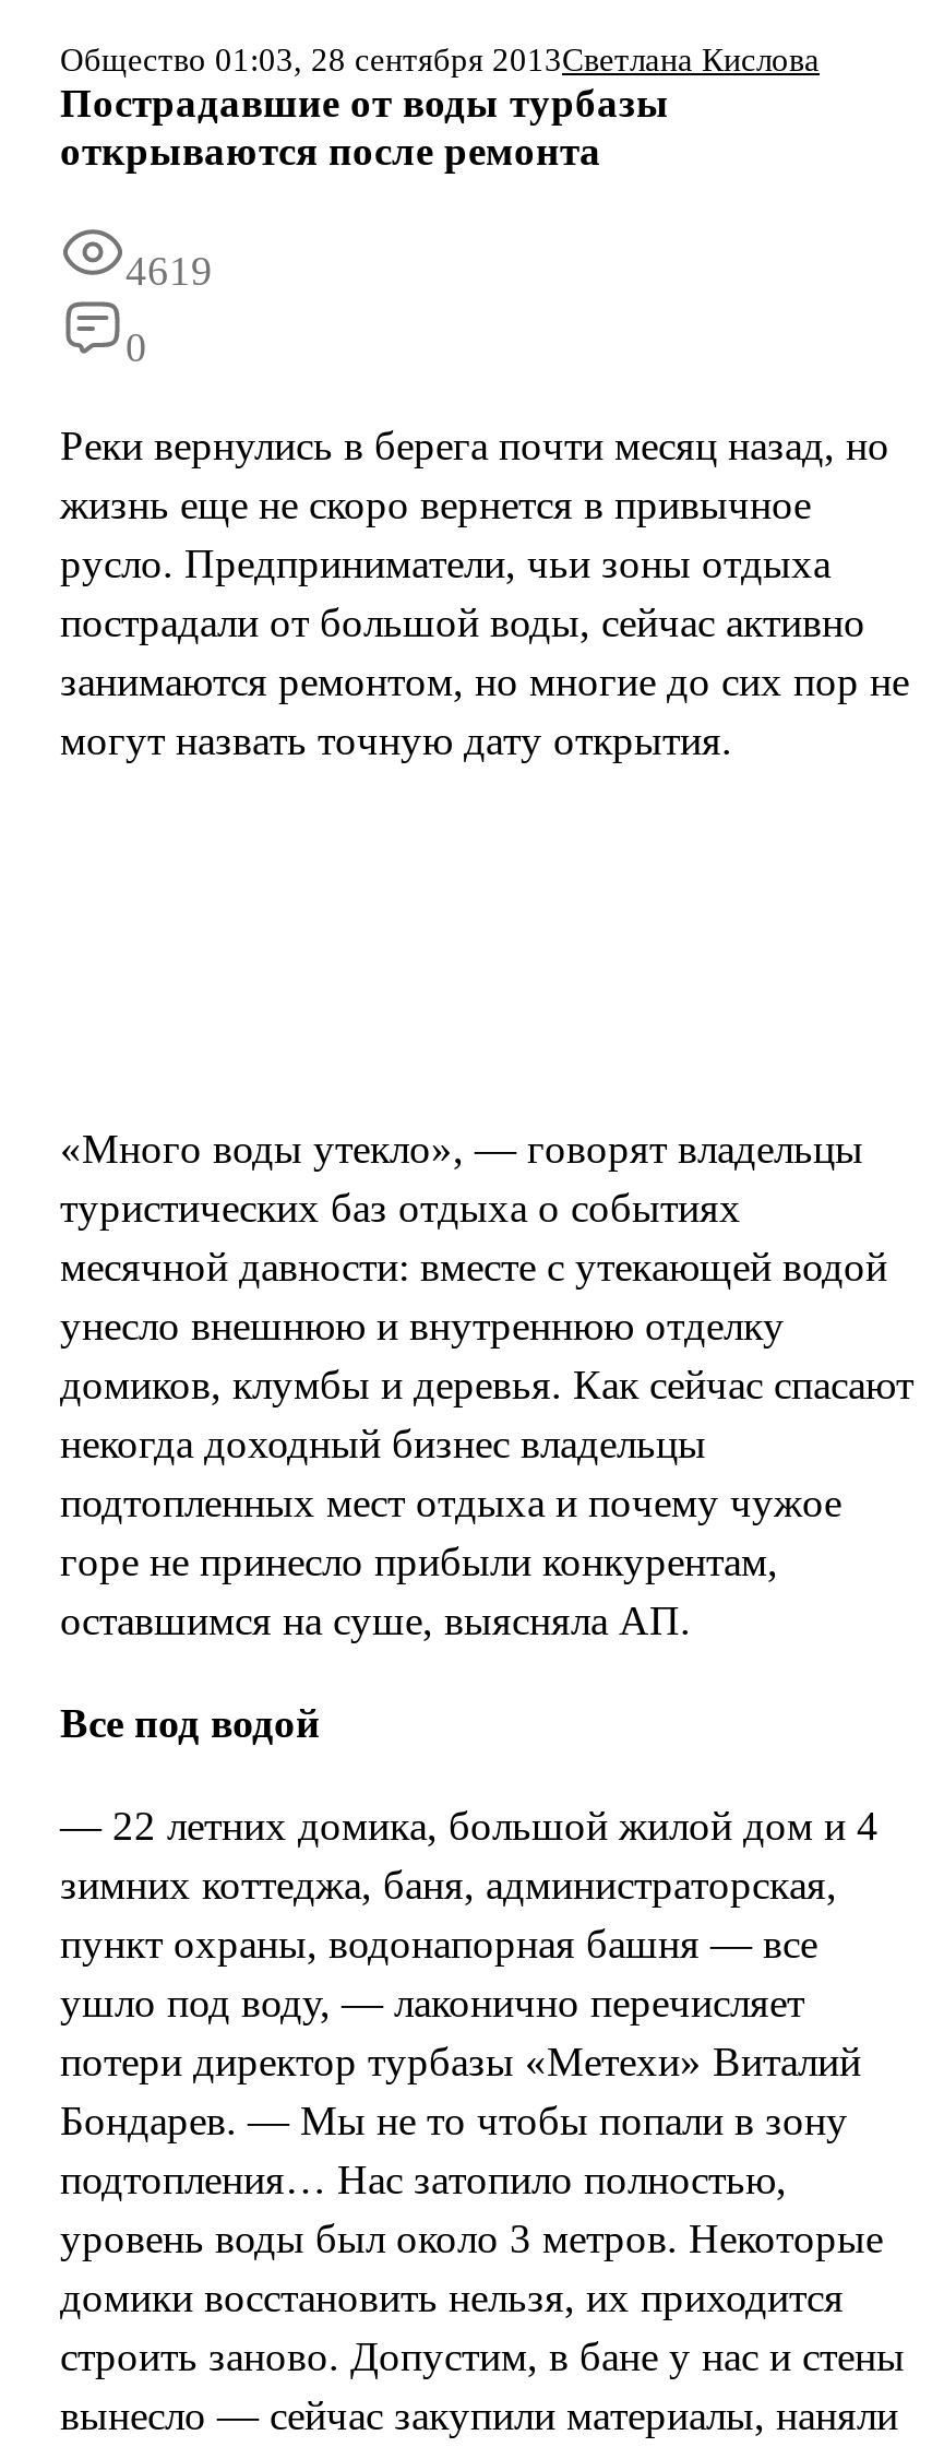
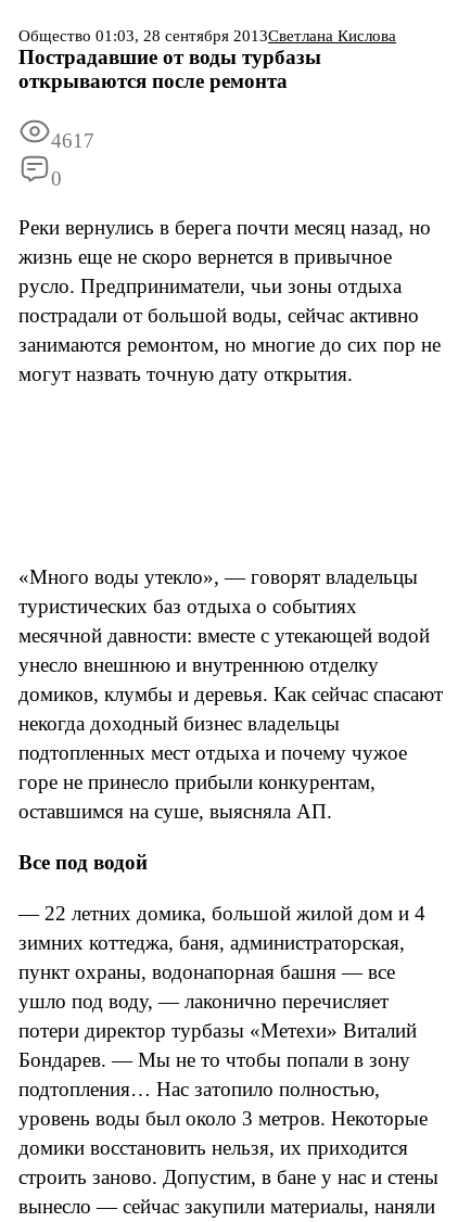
- 4619
+ 4617
